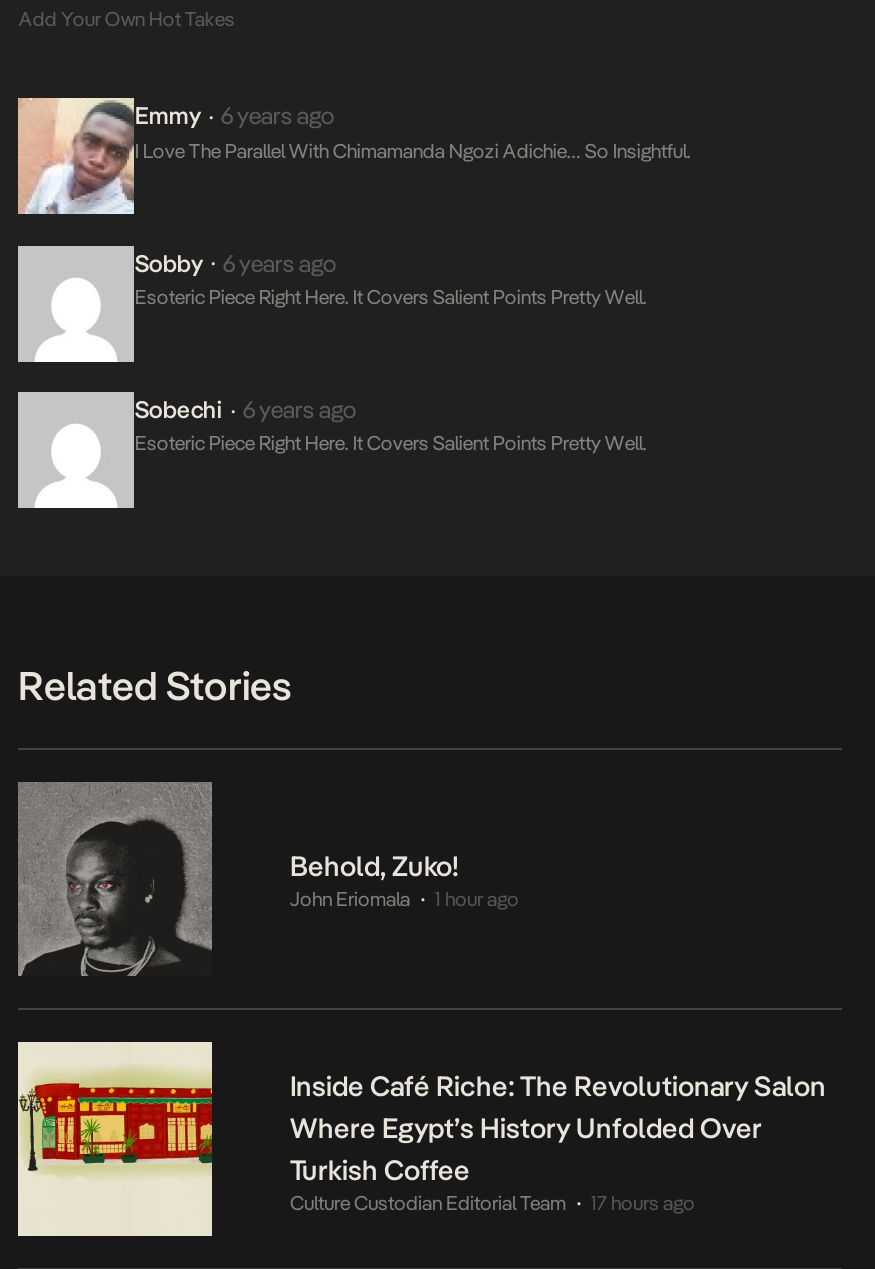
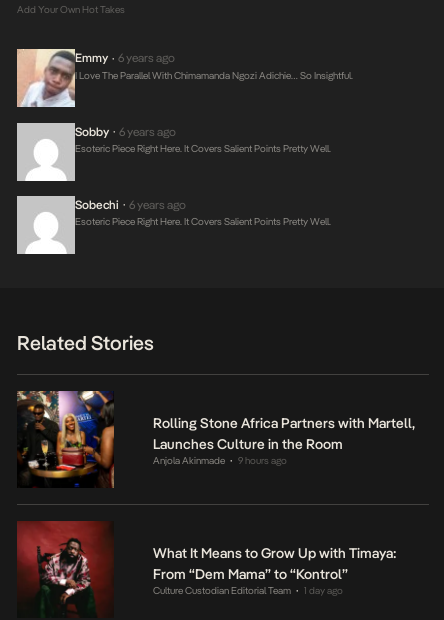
- [image]
- Behold, Zuko!
- John Eriomala
- 1 hour ago
+ [image]
+ Rolling Stone Africa Partners with Martell,
+ Launches Culture in the Room
+ Anjola Akinmade
+ 9 hours ago

- [image]
- Inside Café Riche: The Revolutionary Salon
- Where Egypt’s History Unfolded Over
- Turkish Coffee
+ [image]
+ What It Means to Grow Up with Timaya:
+ From “Dem Mama” to “Kontrol”

- Culture Custodian Editorial Team 17 hours ago
+ Culture Custodian Editorial Team 1 day ago
